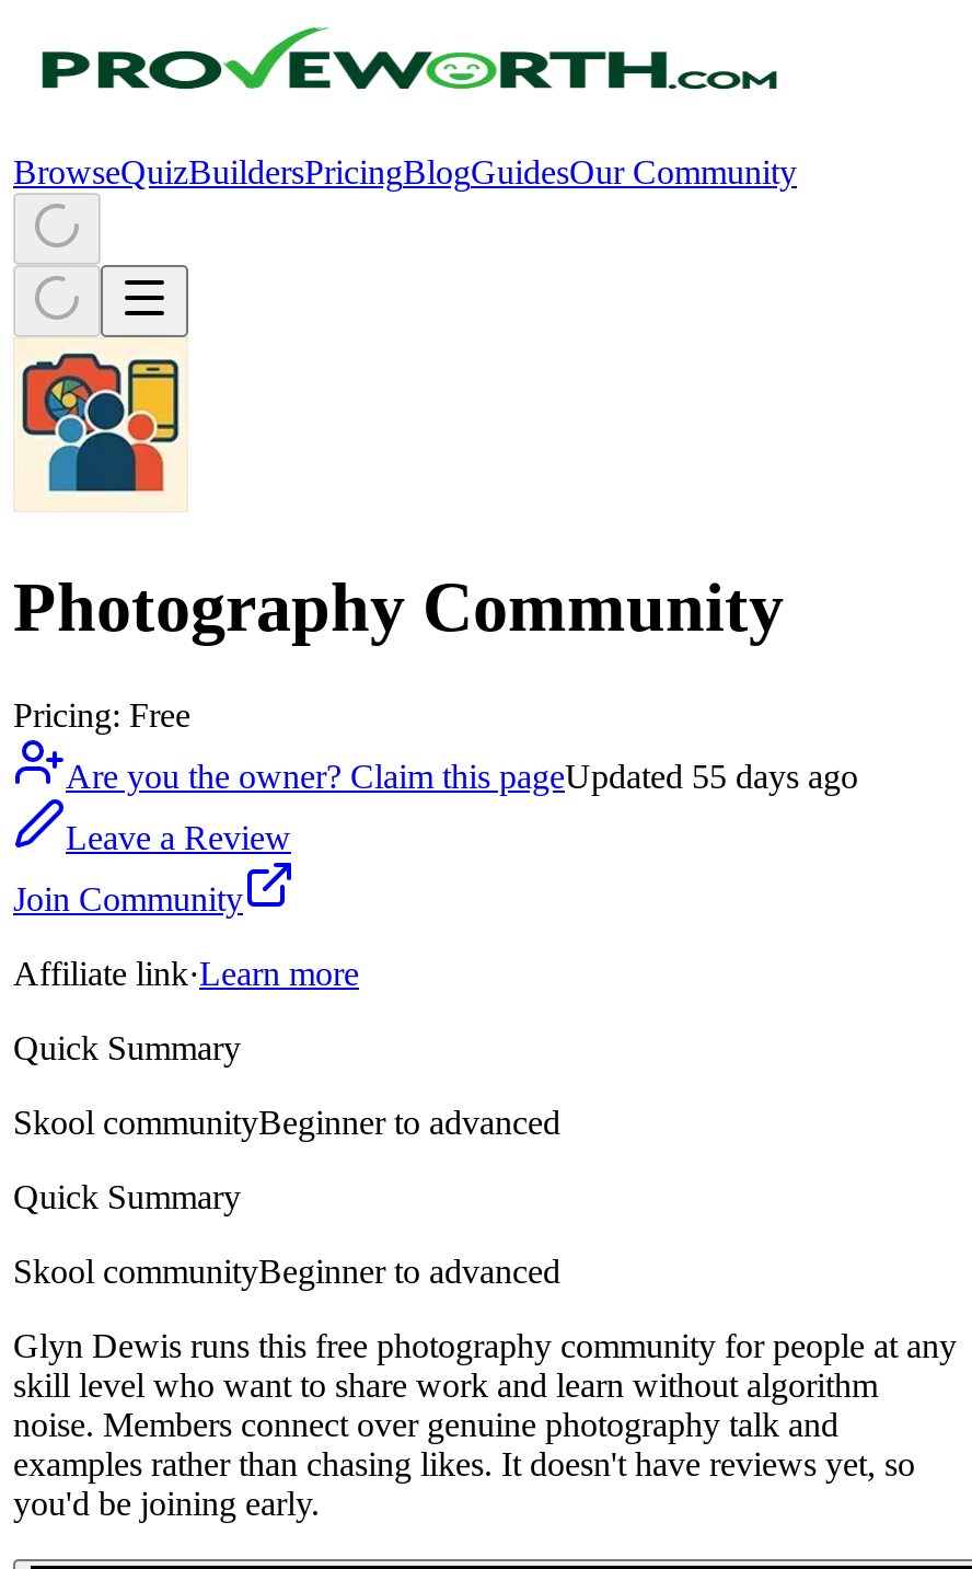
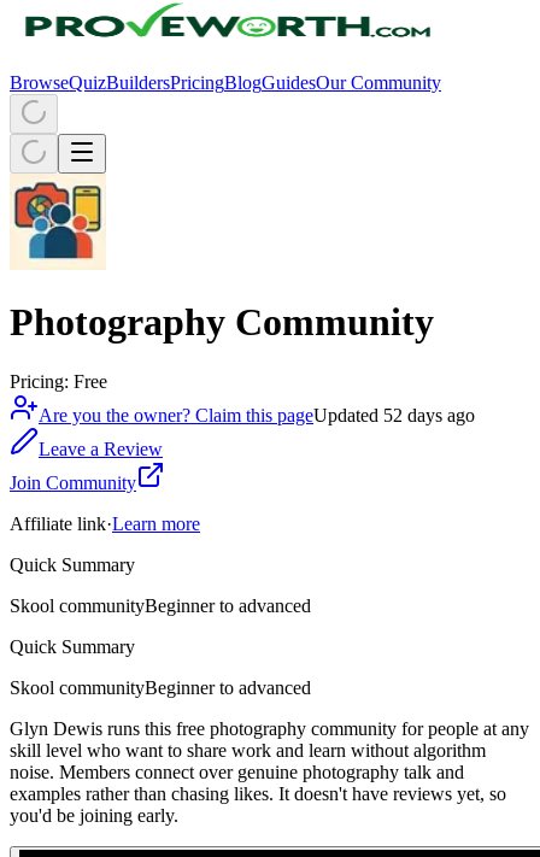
- Are you the owner? Claim this pageUpdated 55 days ago
+ Are you the owner? Claim this pageUpdated 52 days ago
